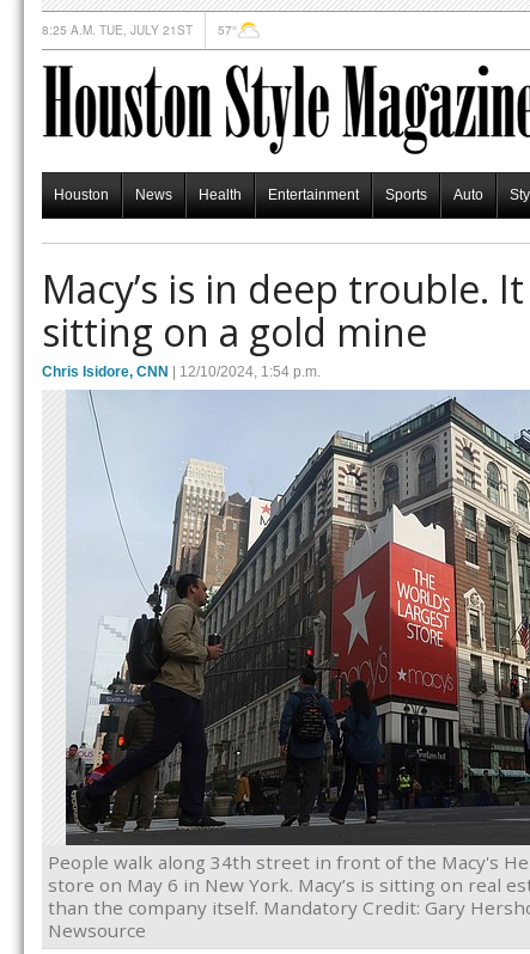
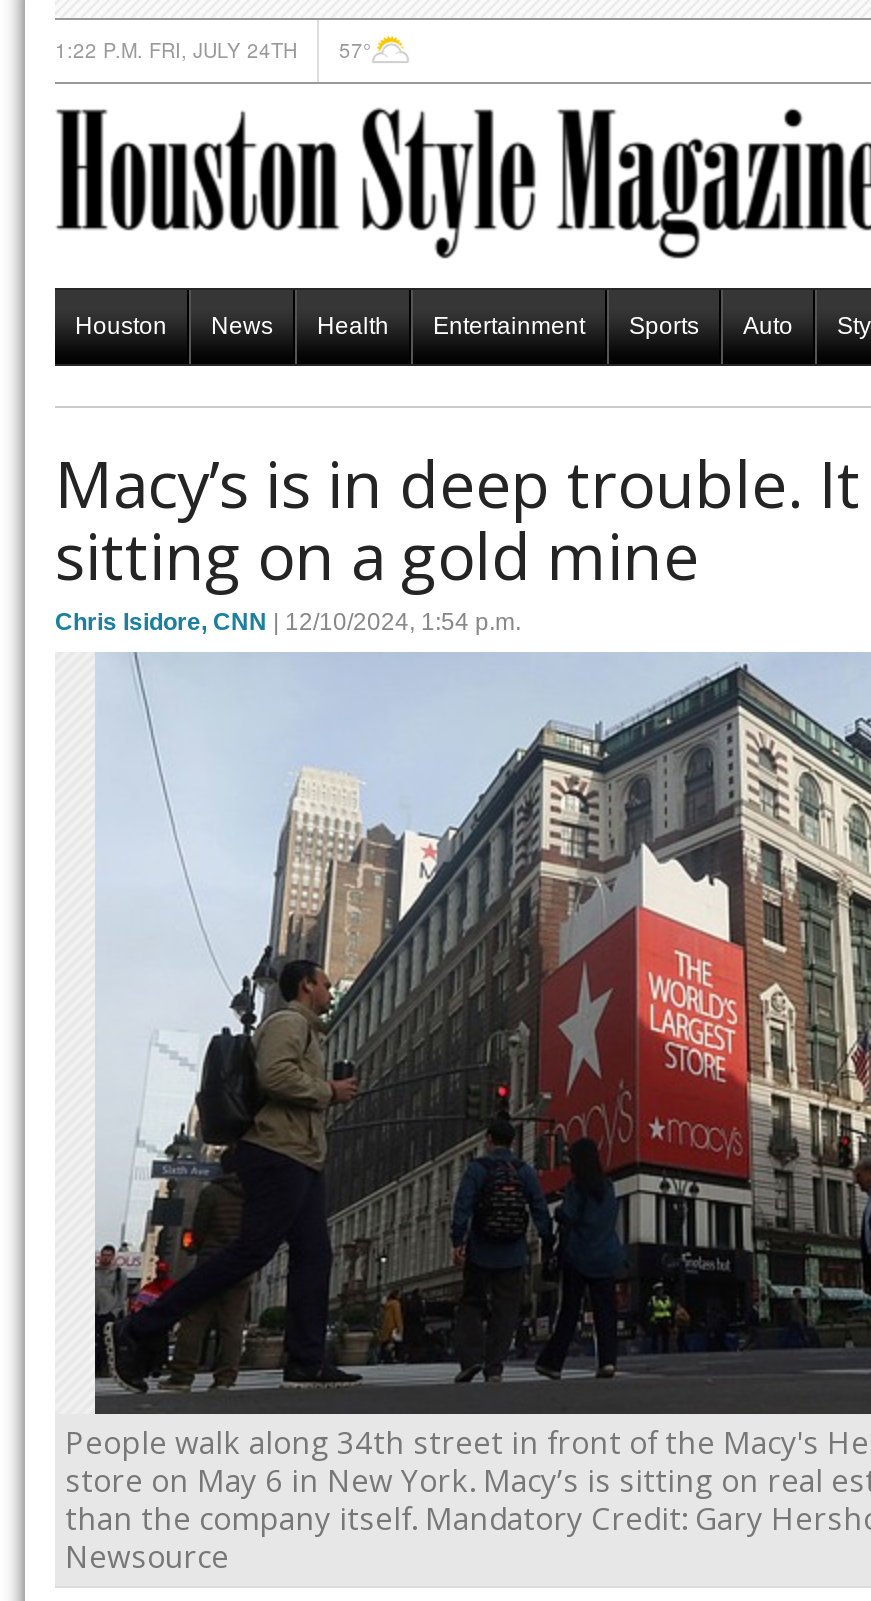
- 8:25 A.M. TUE, JULY 21ST 57°
+ 1:22 P.M. FRI, JULY 24TH 57°
